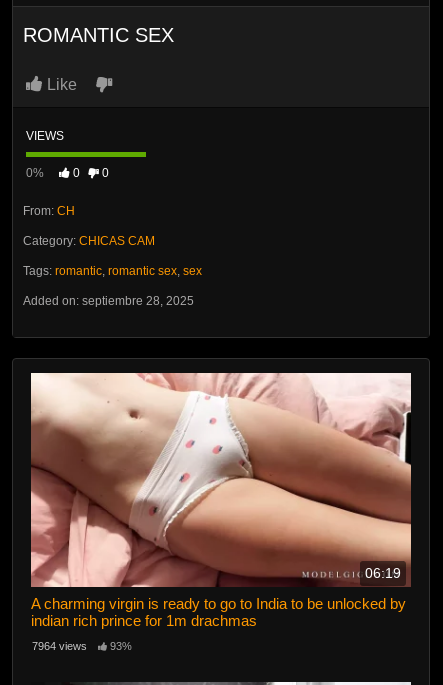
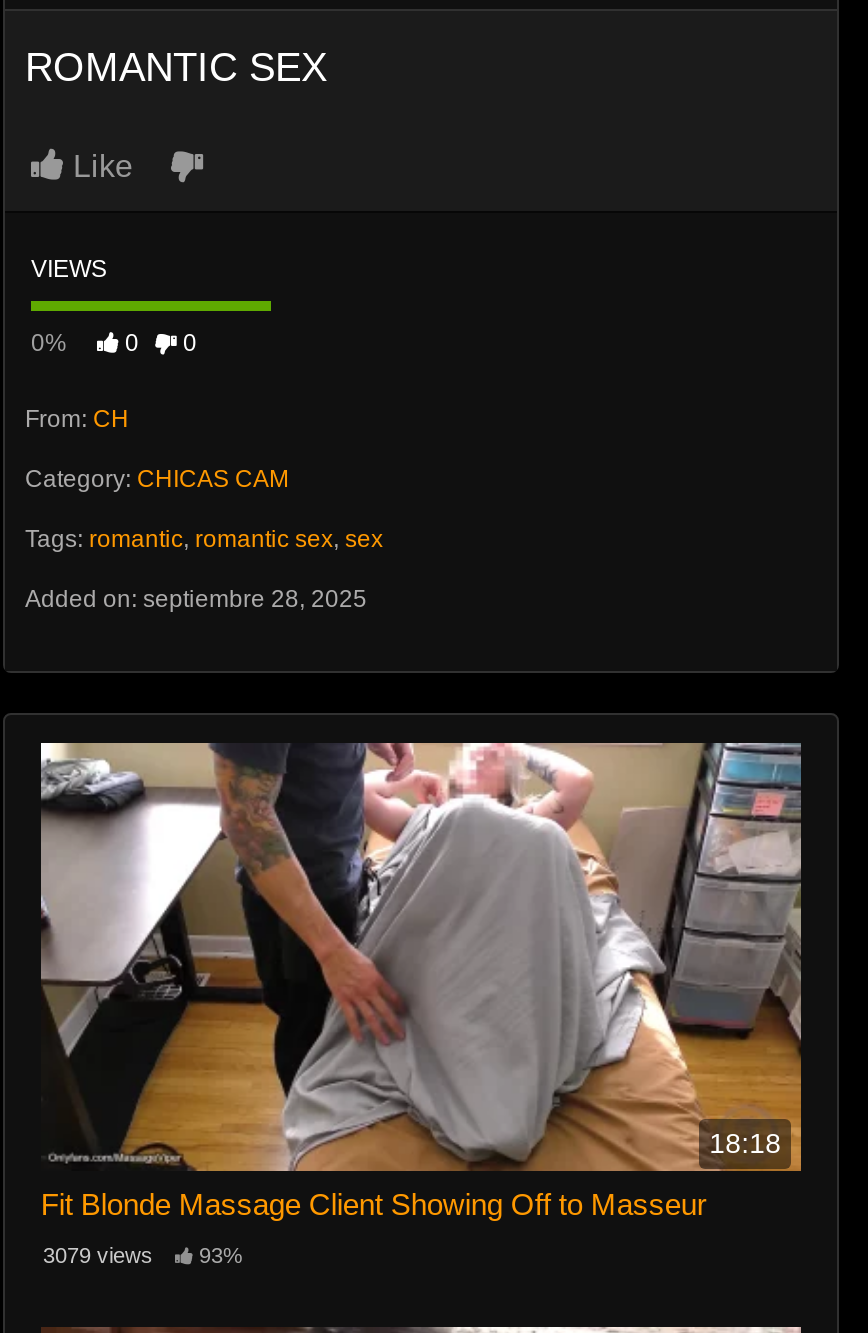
- [image]
- 06:19
+ [image]
+ 18:18

- A charming virgin is ready to go to India to be unlocked by
- indian rich prince for 1m drachmas
+ Fit Blonde Massage Client Showing Off to Masseur

- 7964 views 93%
+ 3079 views 93%
